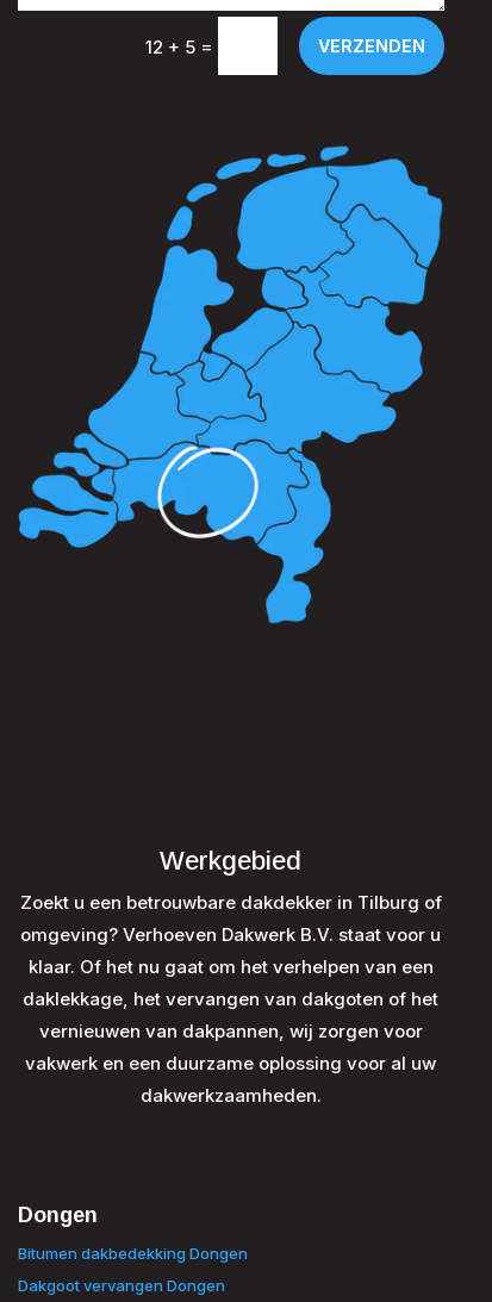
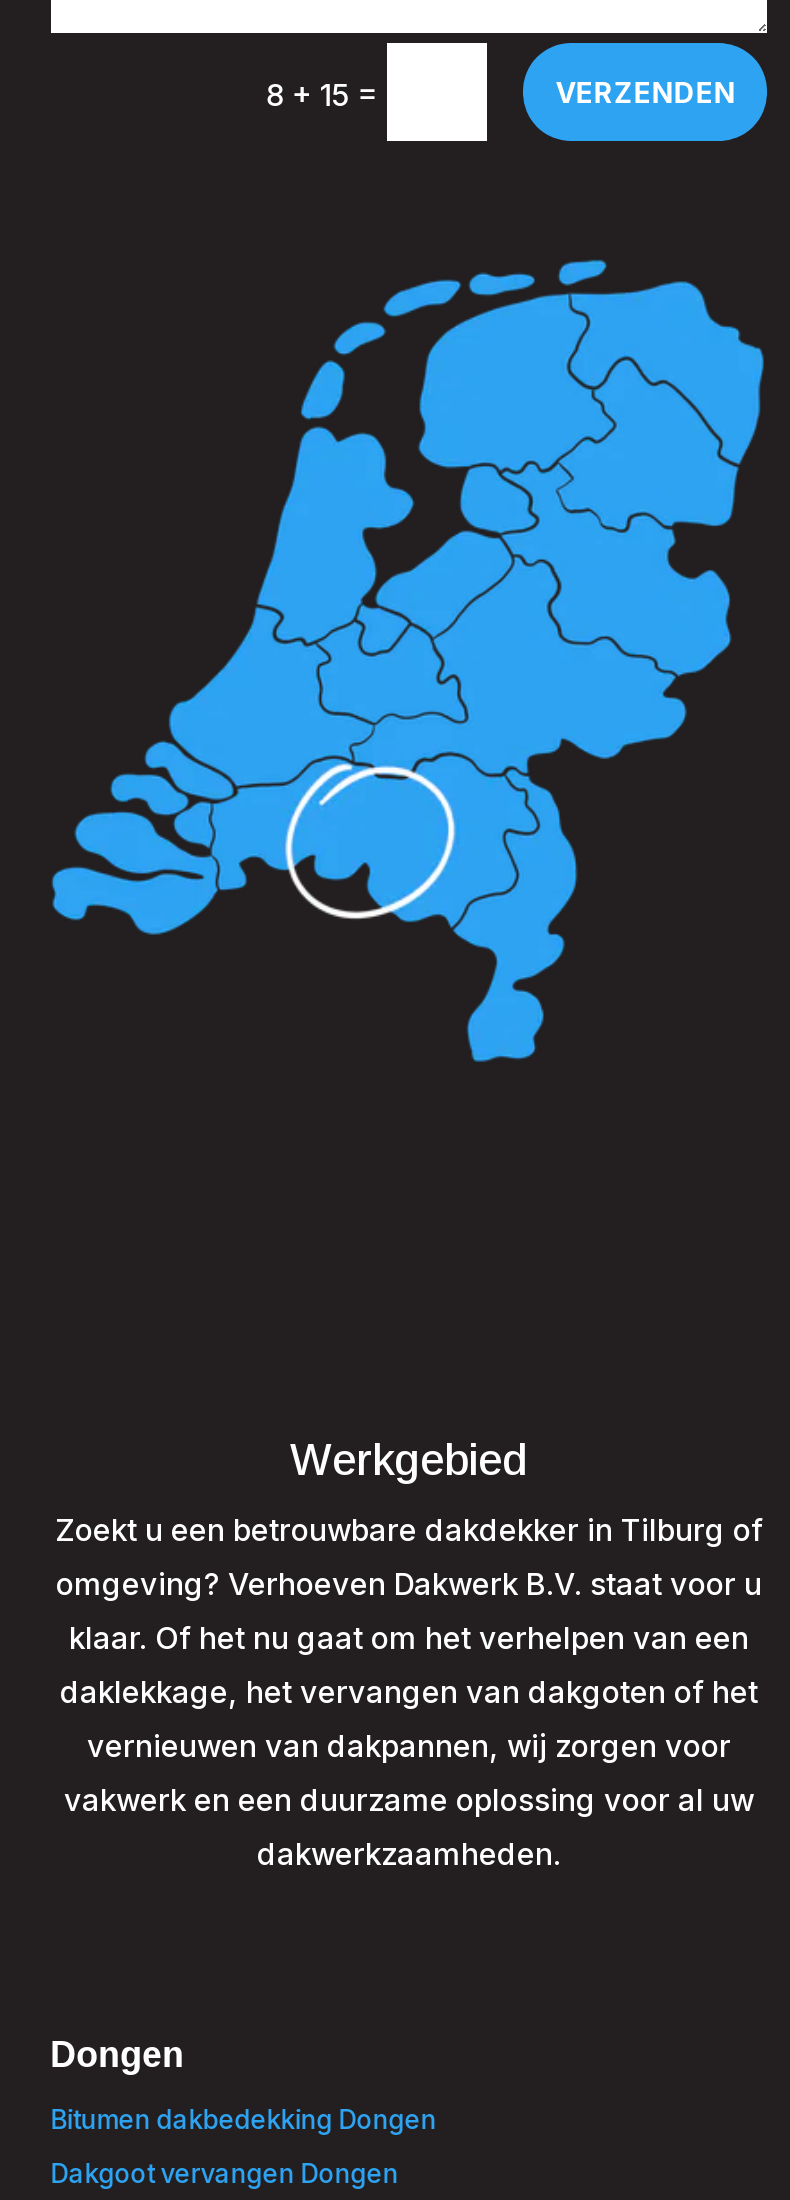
- 12 + 5 =
+ 8 + 15 =
